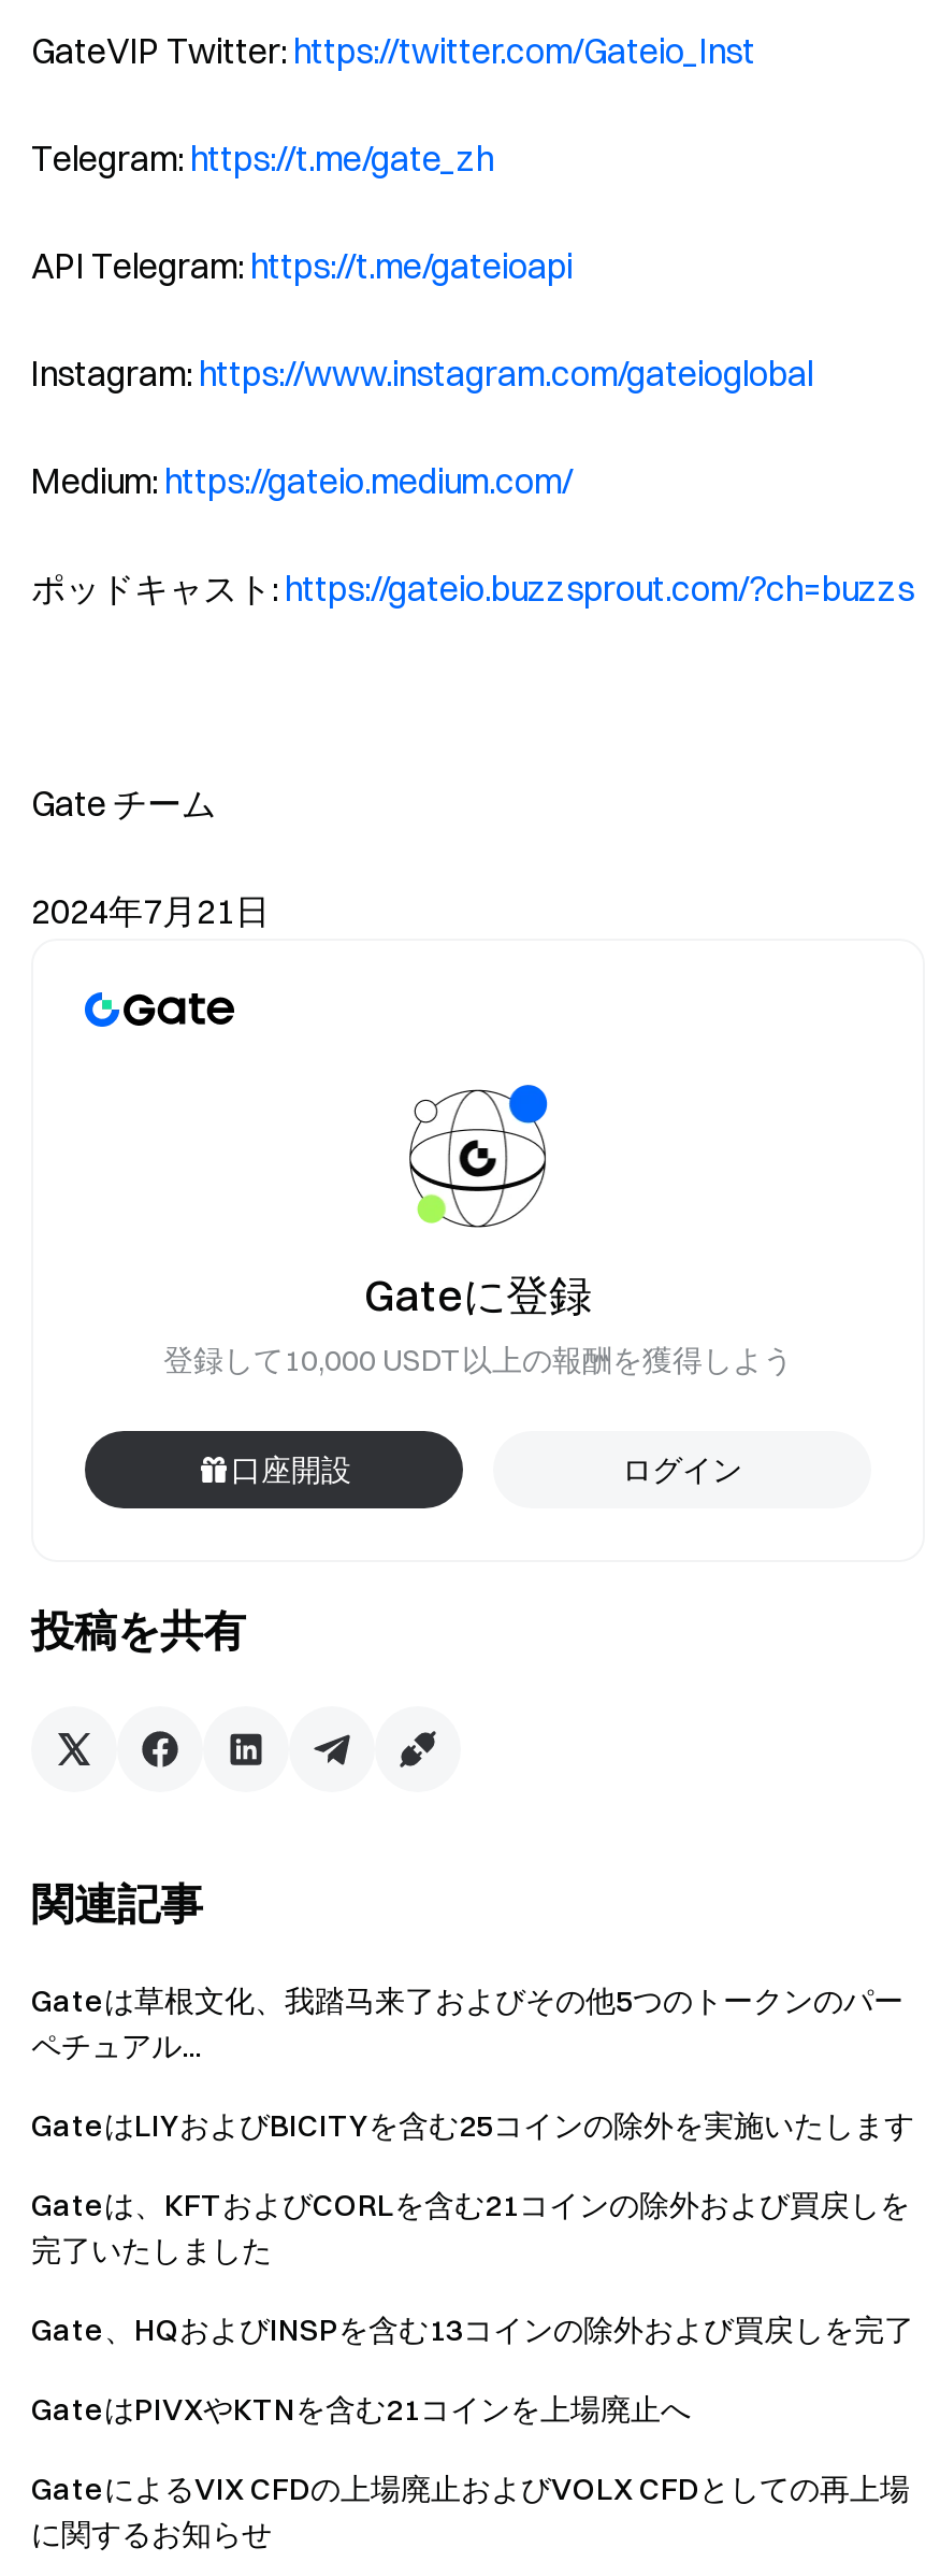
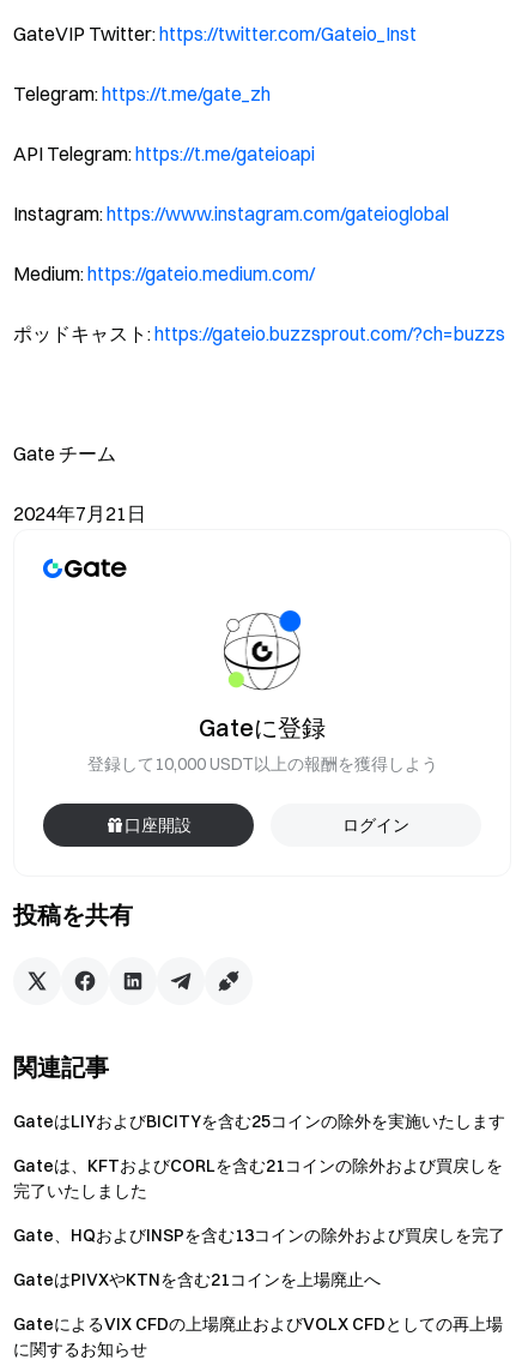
- Gateは草根文化、我踏马来了およびその他5つのトークンのパー
- ペチュアル...
